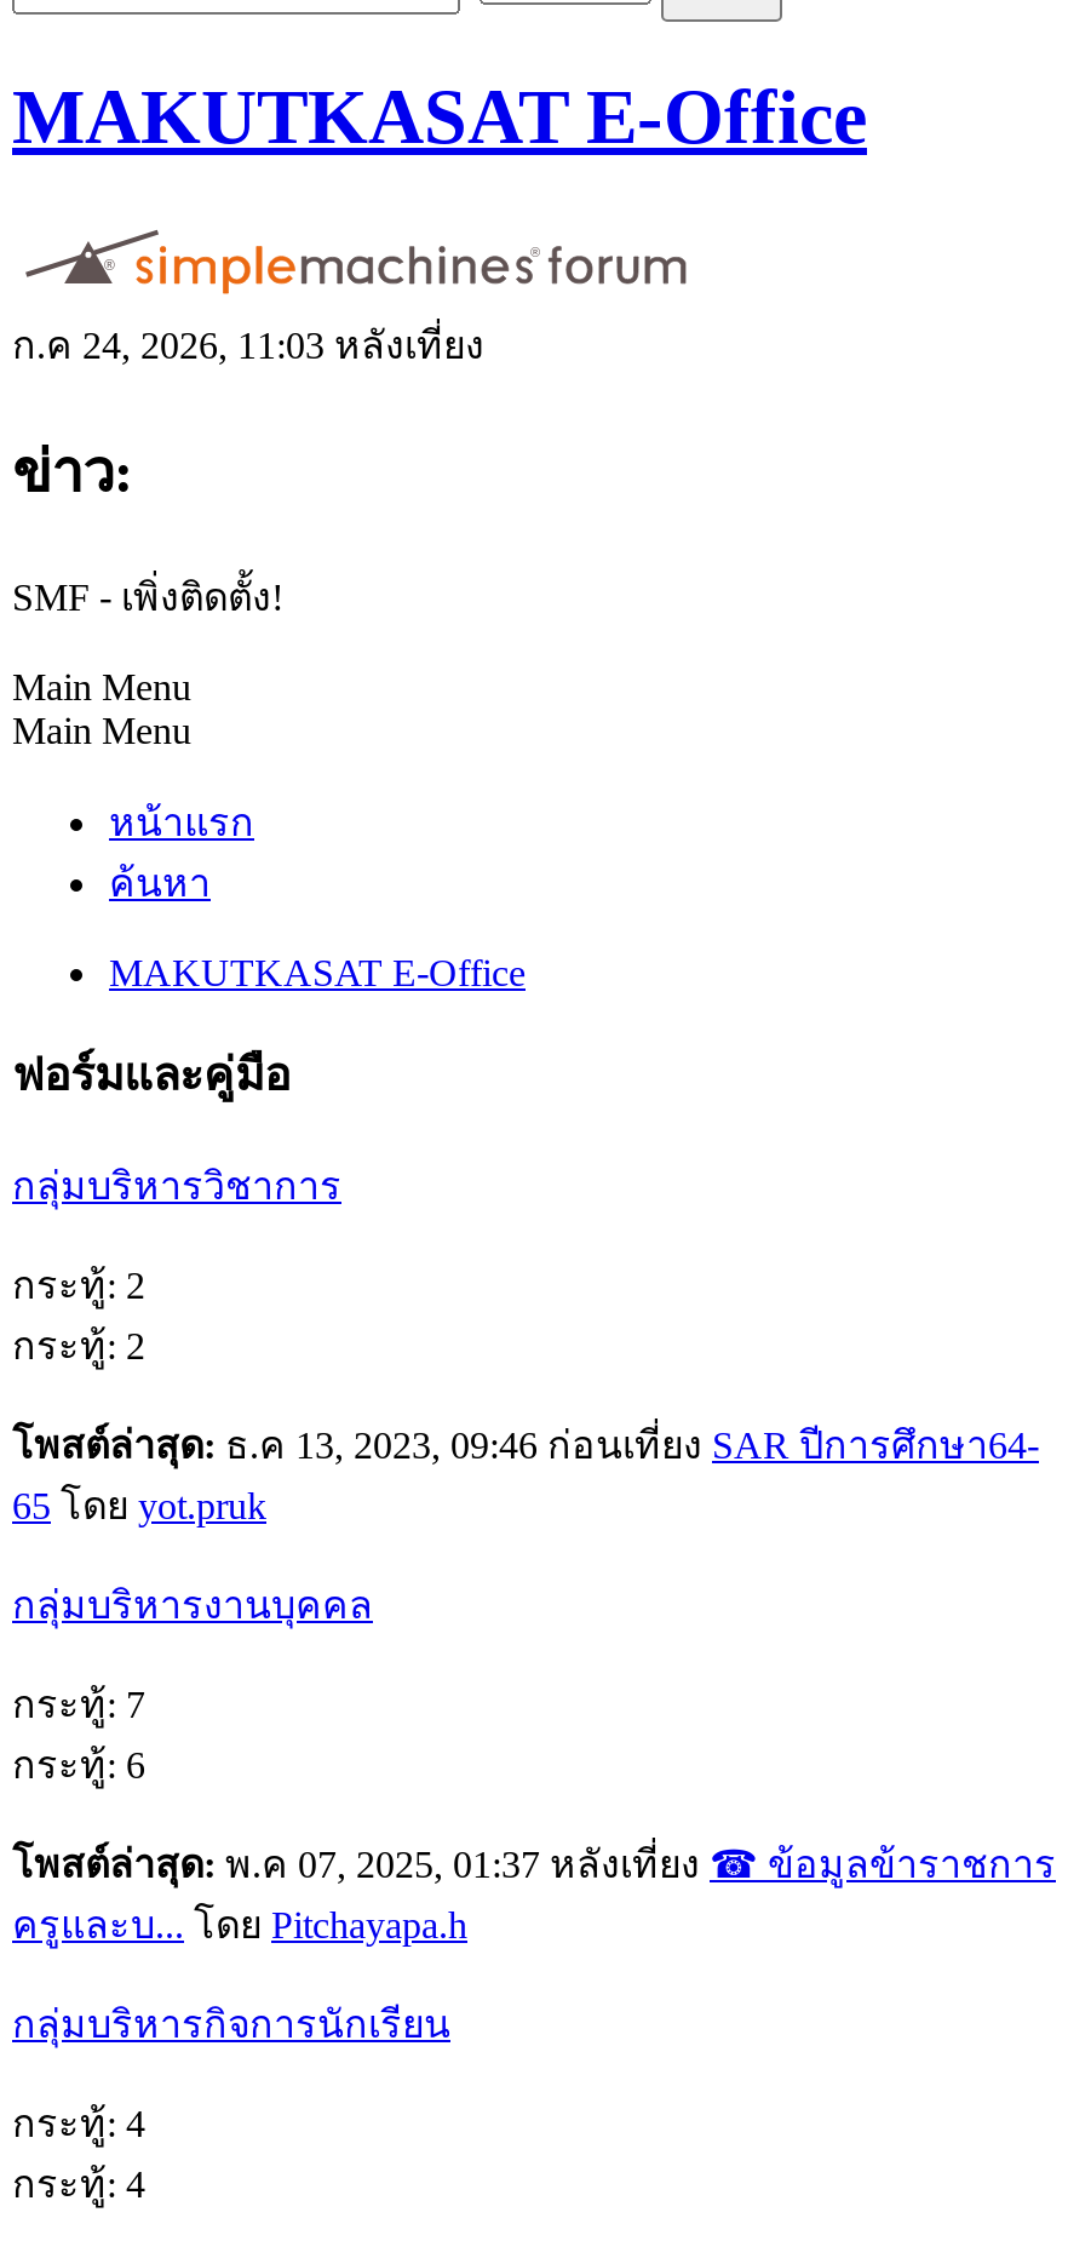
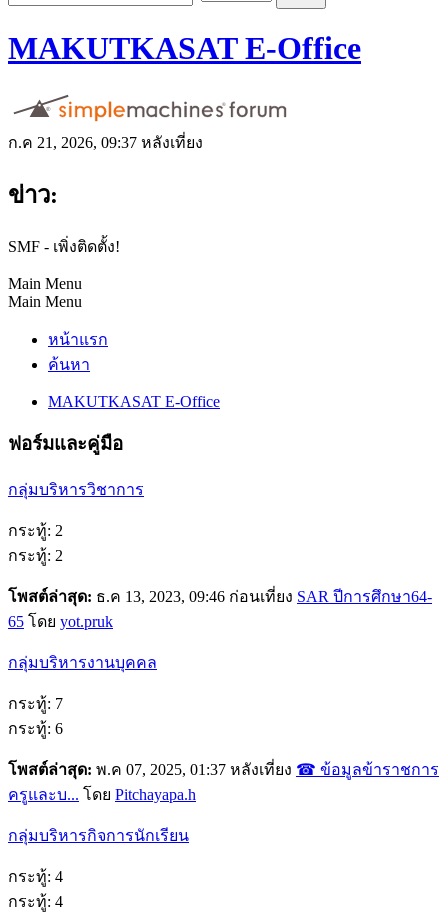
- ก.ค 24, 2026, 11:03 หลังเที่ยง
+ ก.ค 21, 2026, 09:37 หลังเที่ยง
